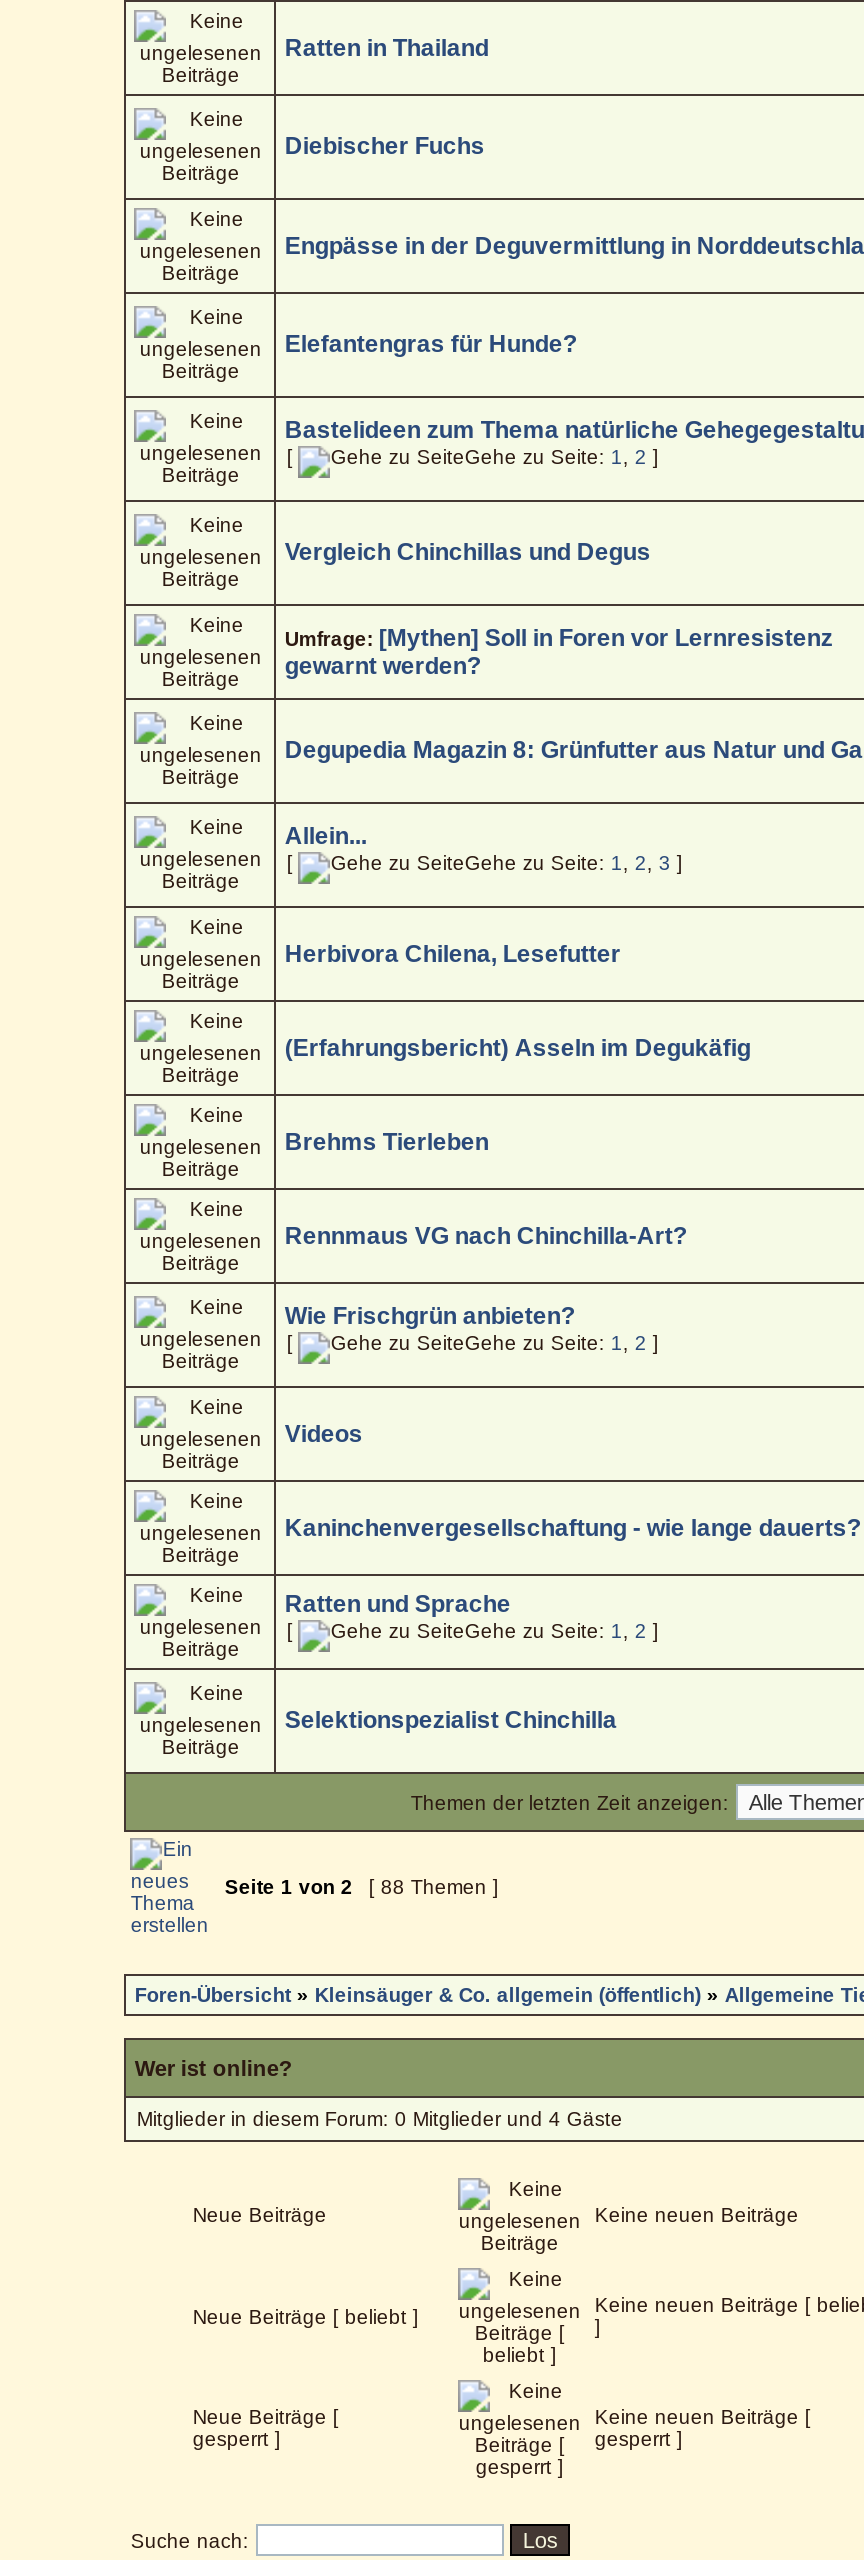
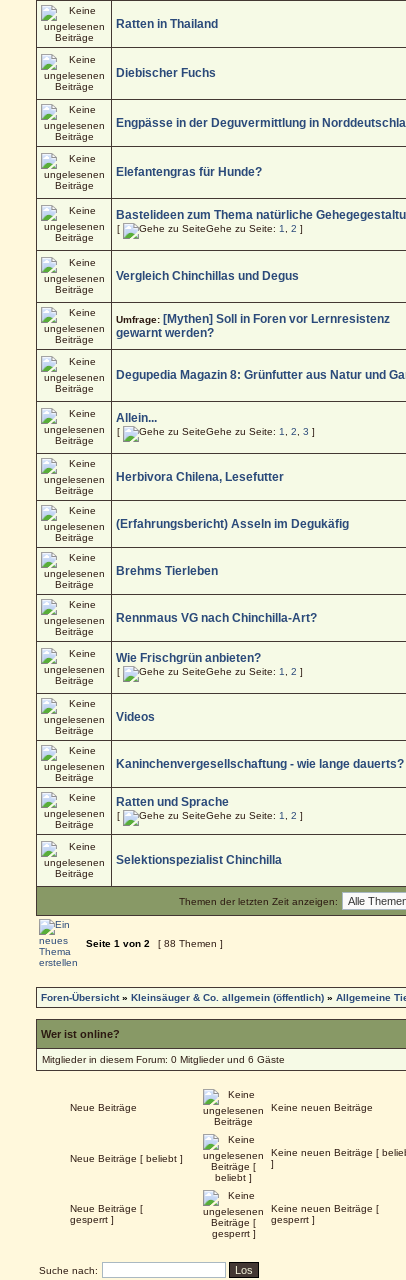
- Mitglieder in diesem Forum: 0 Mitglieder und 4 Gäste
+ Mitglieder in diesem Forum: 0 Mitglieder und 6 Gäste
